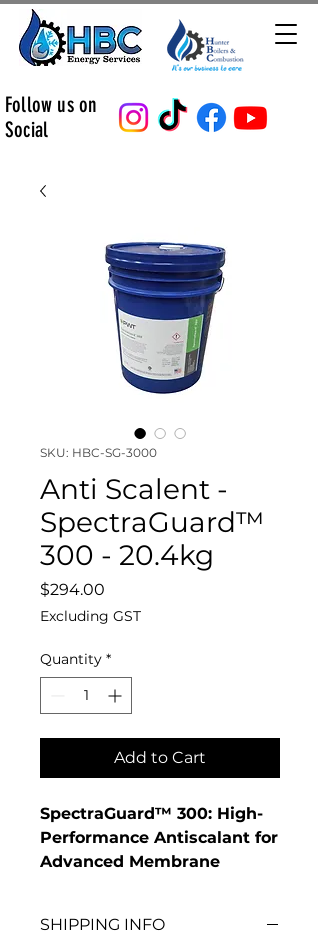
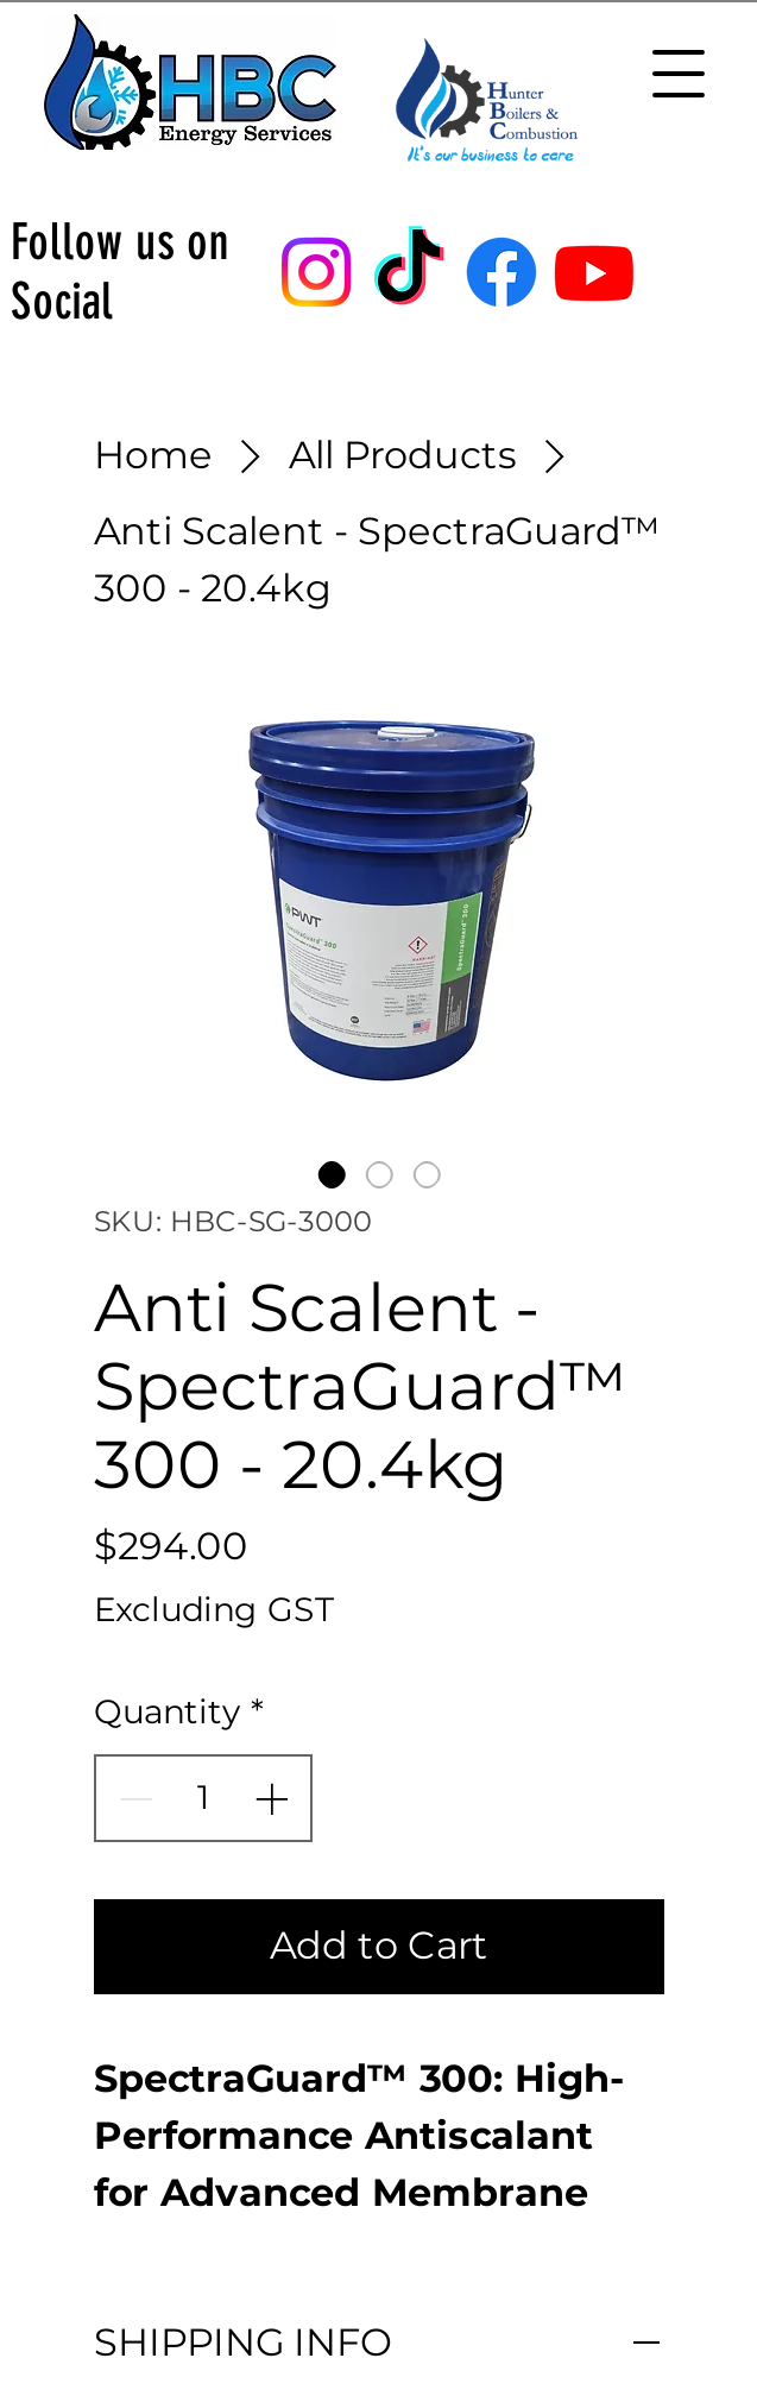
+ Home
+ All Products
+ Anti Scalent - SpectraGuard™
+ 300 - 20.4kg
